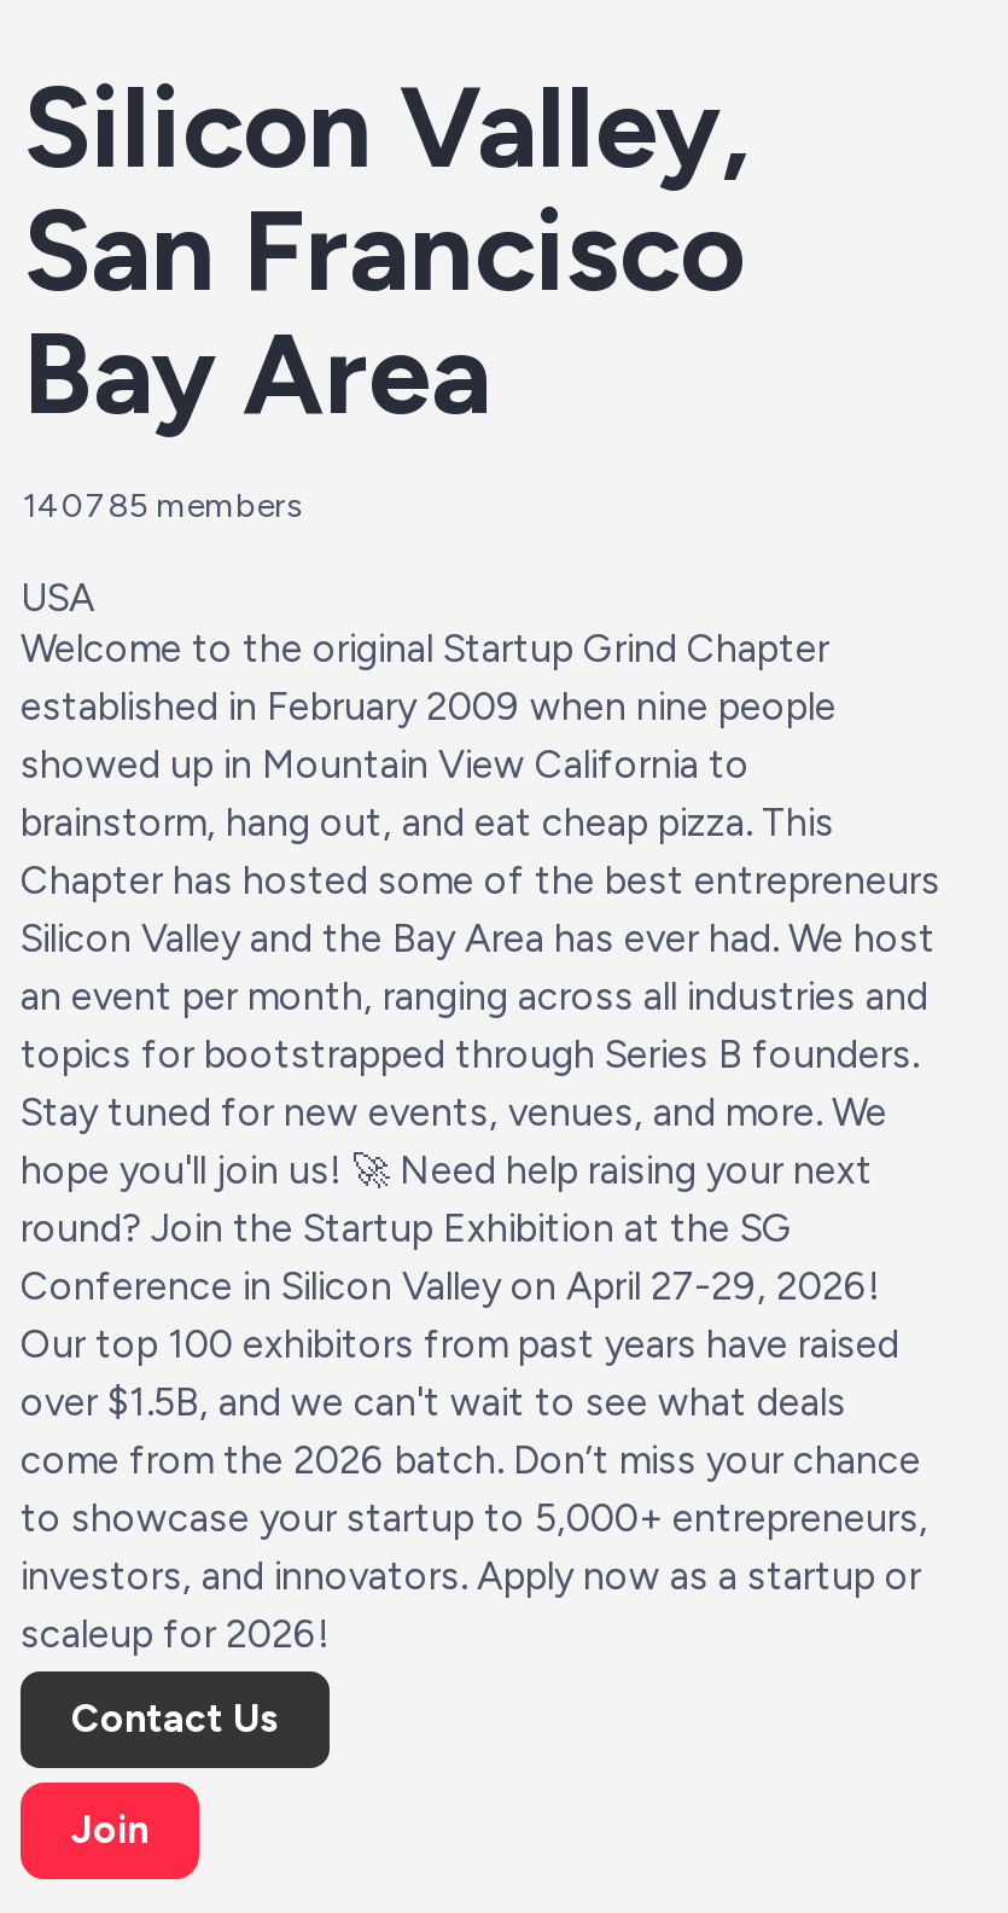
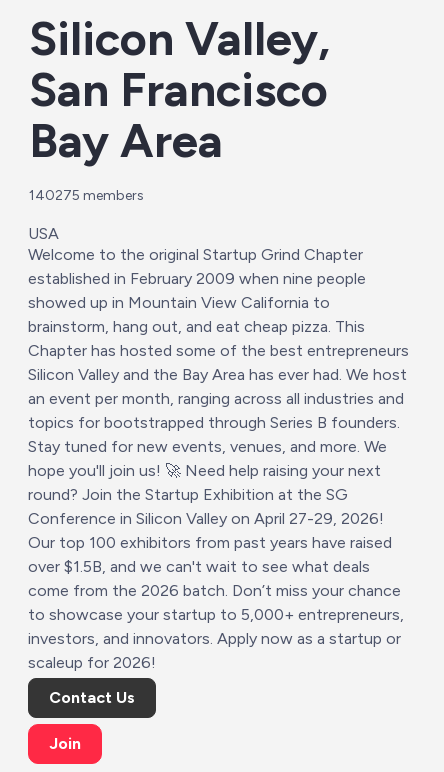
- 140785 members
+ 140275 members
